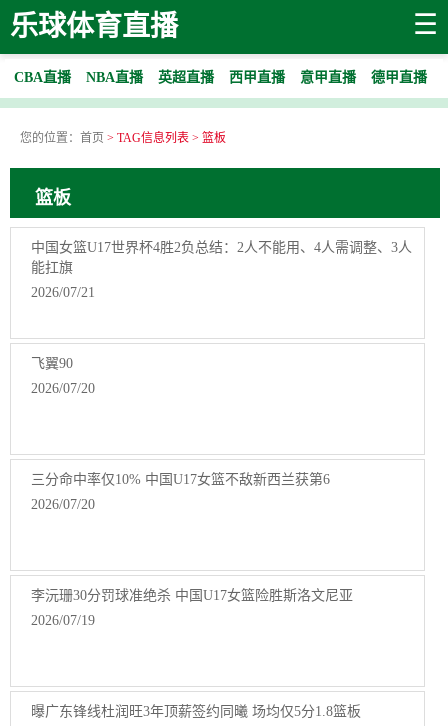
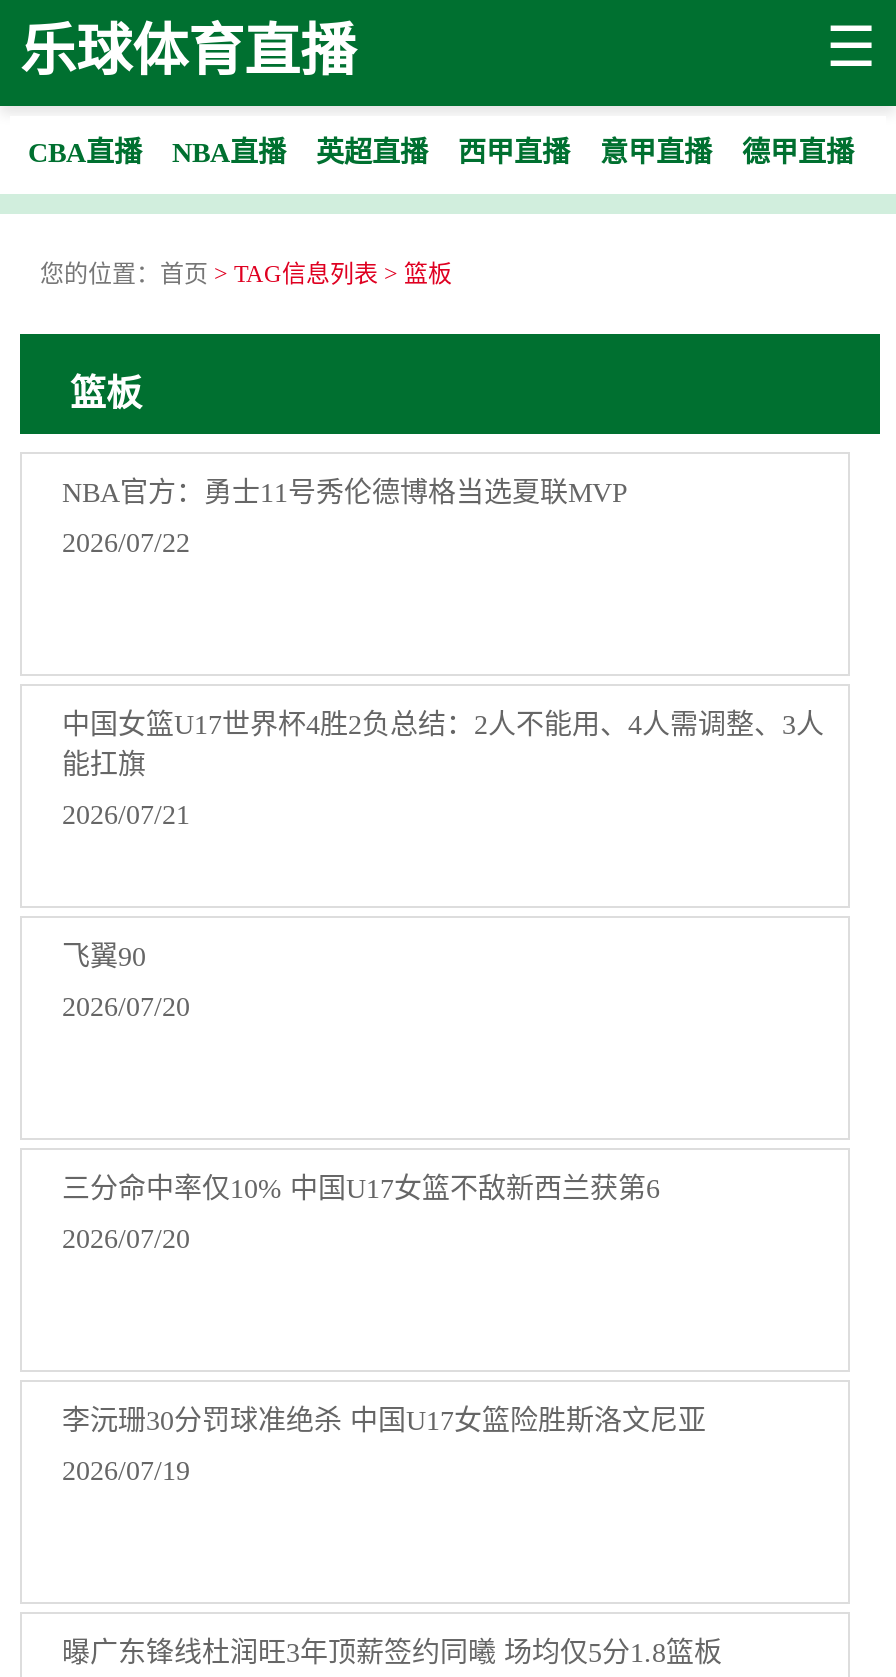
+ NBA官方：勇士11号秀伦德博格当选夏联MVP
+ 2026/07/22
